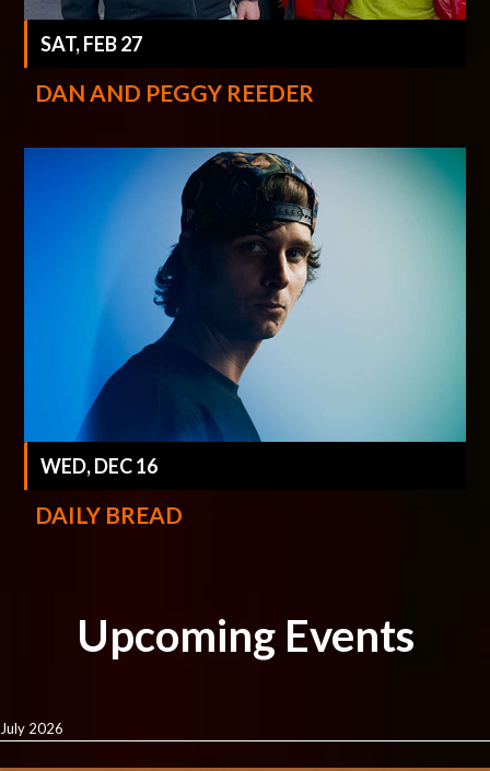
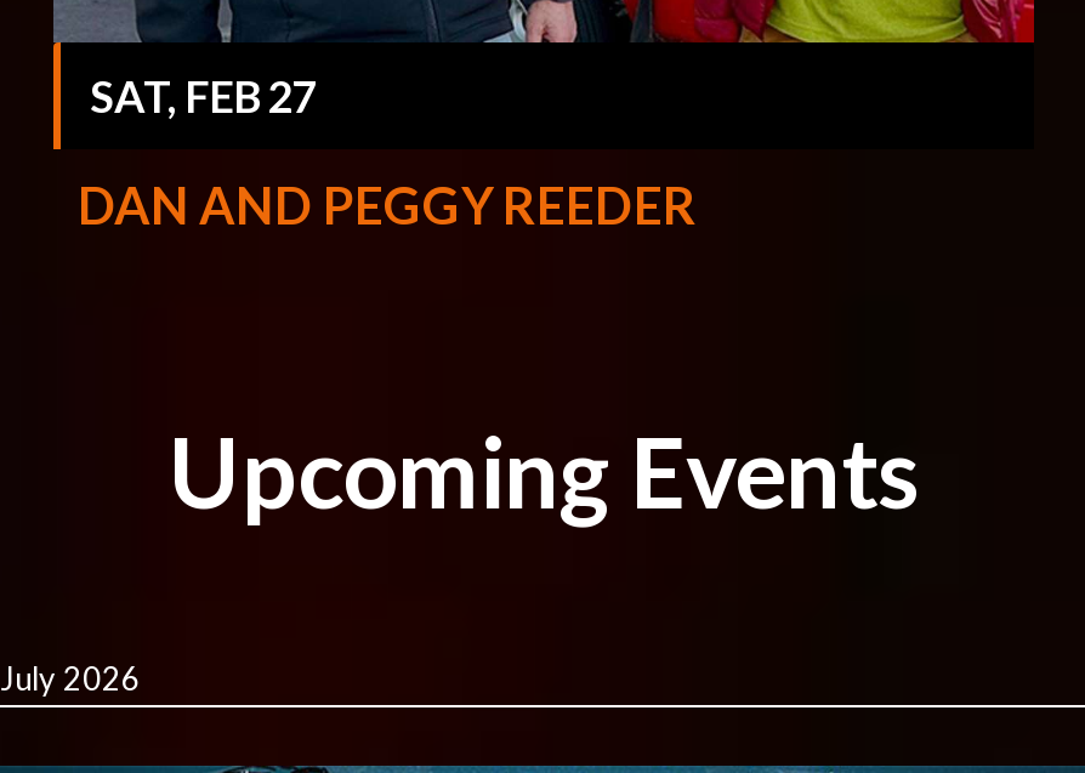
- [image]
- WED, DEC 16
- DAILY BREAD
